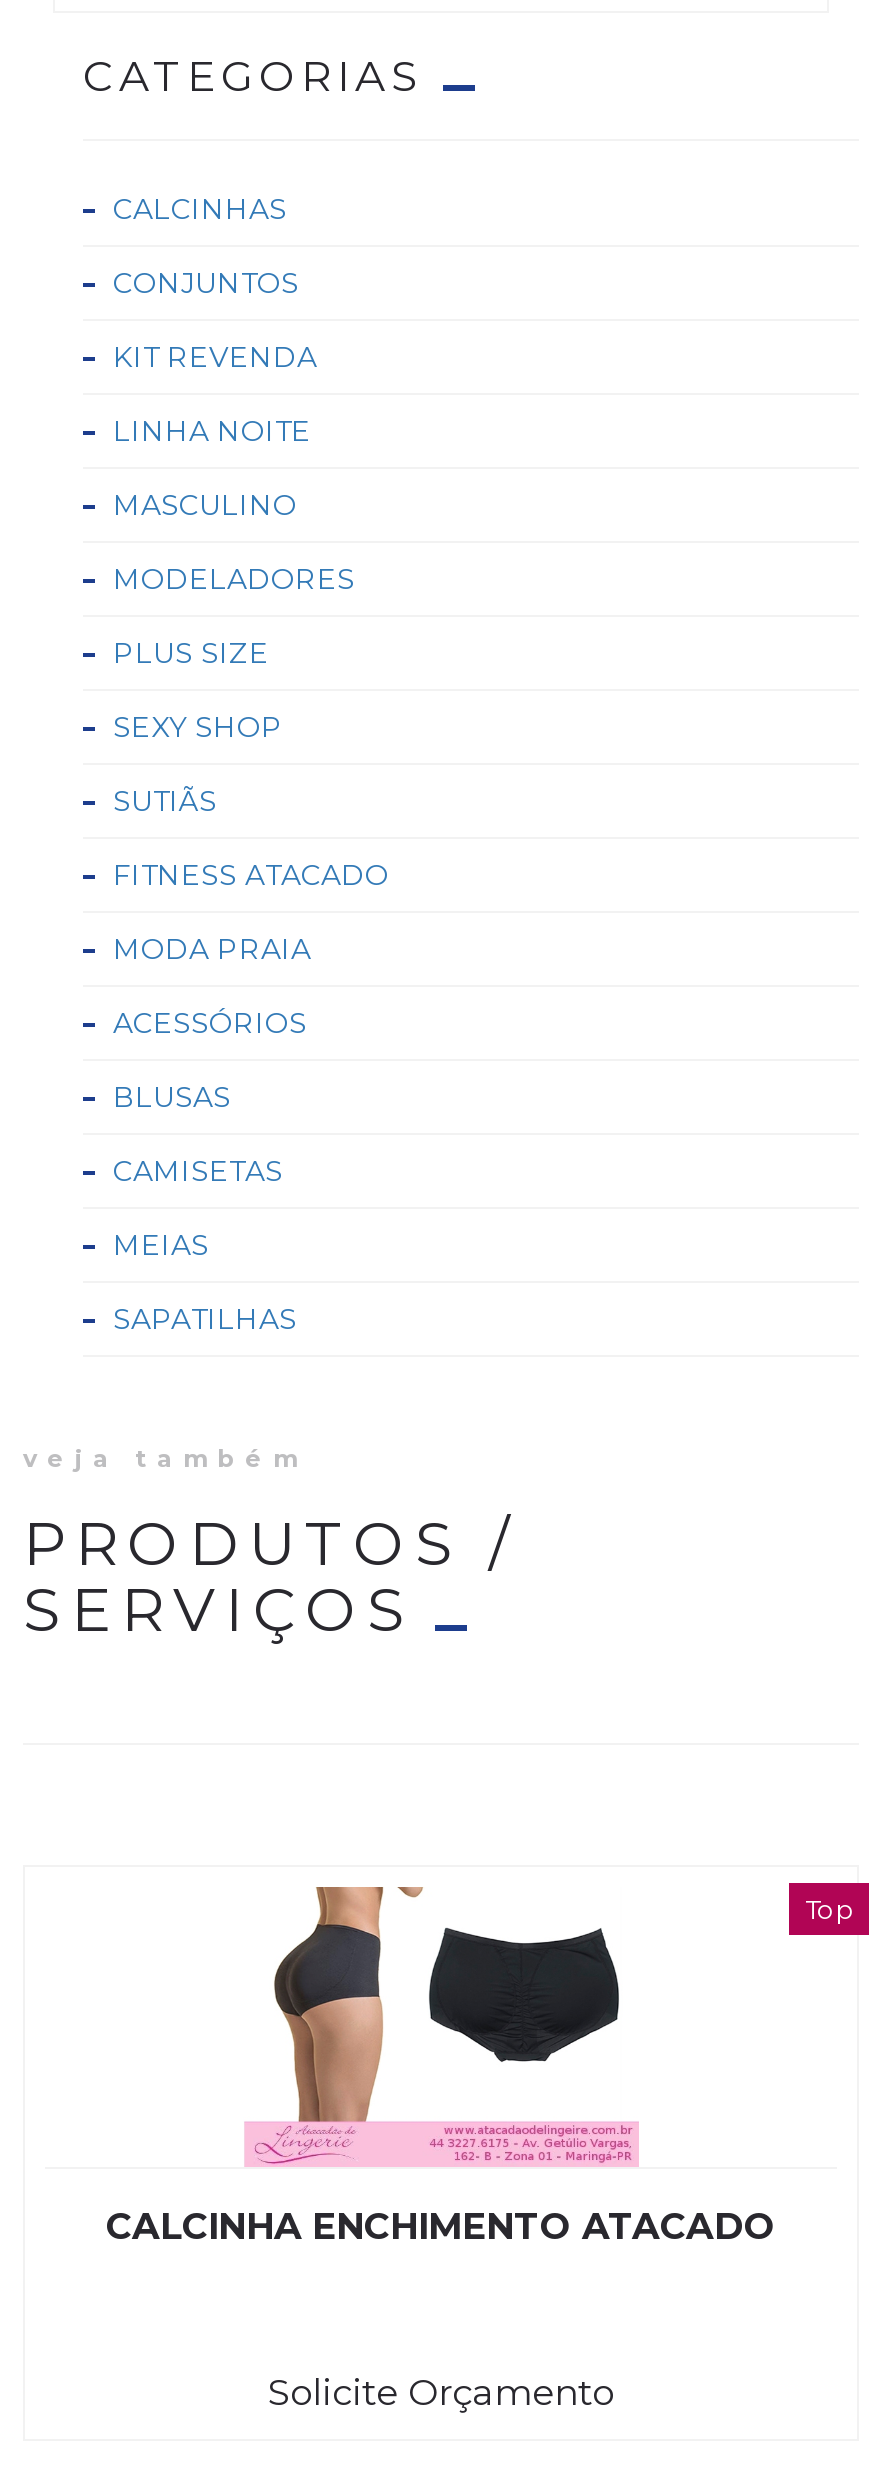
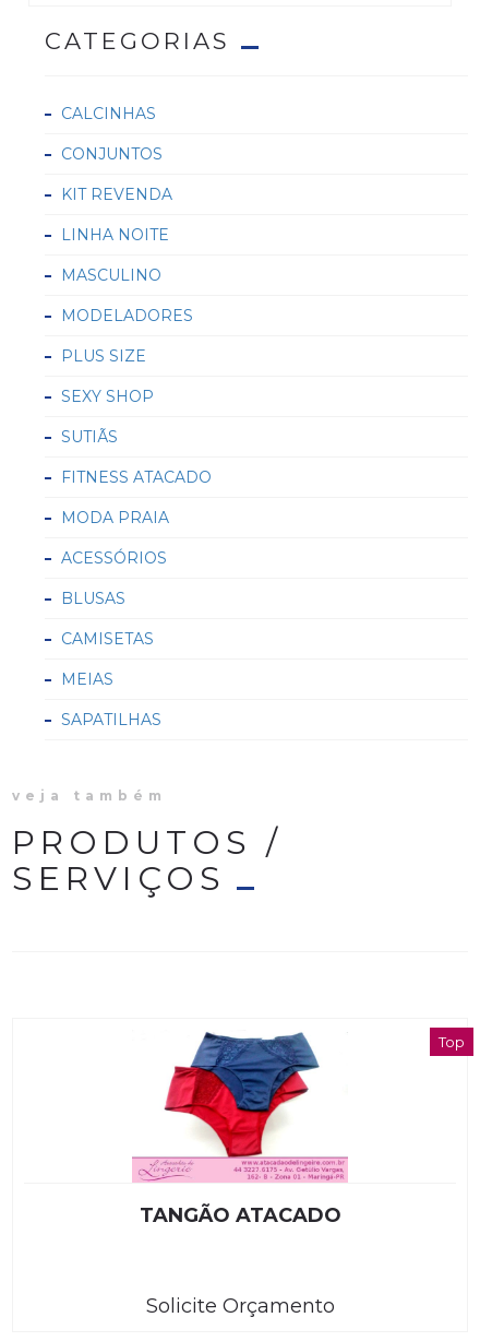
- [image]
+ [image]

- CALCINHA ENCHIMENTO ATACADO
+ TANGÃO ATACADO
